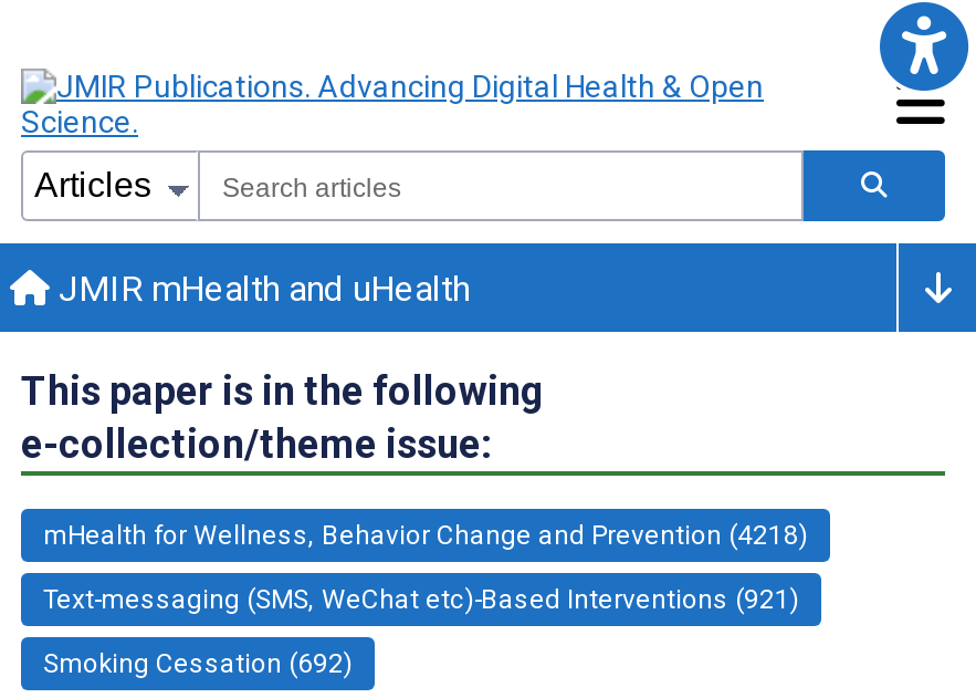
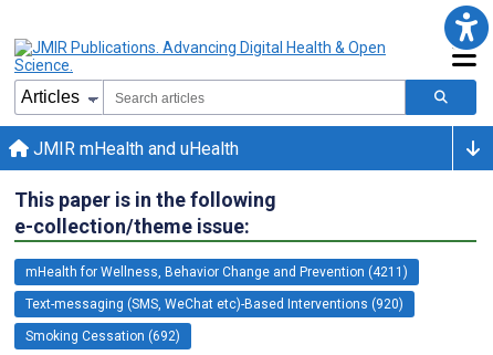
- mHealth for Wellness, Behavior Change and Prevention (4218)
+ mHealth for Wellness, Behavior Change and Prevention (4211)

- Text-messaging (SMS, WeChat etc)-Based Interventions (921)
+ Text-messaging (SMS, WeChat etc)-Based Interventions (920)
